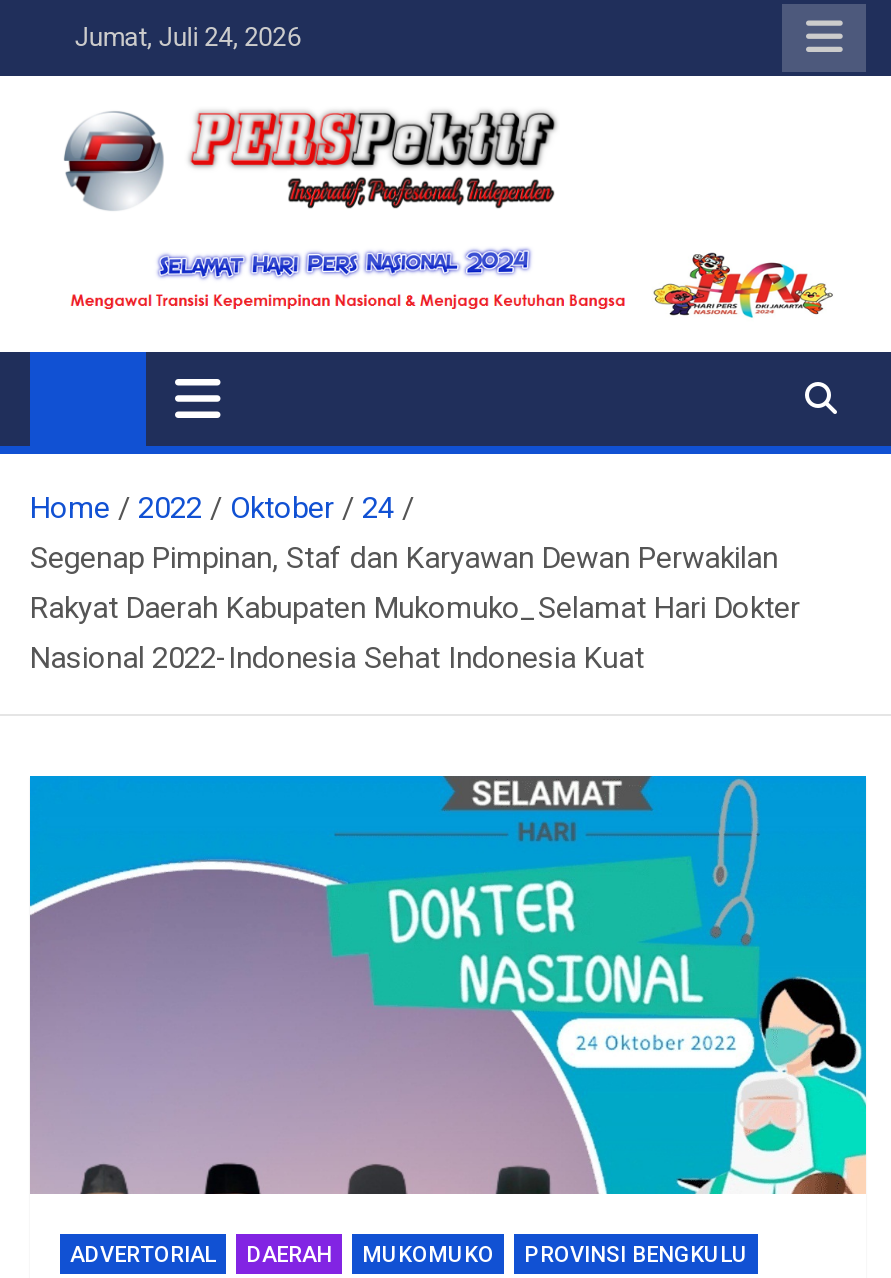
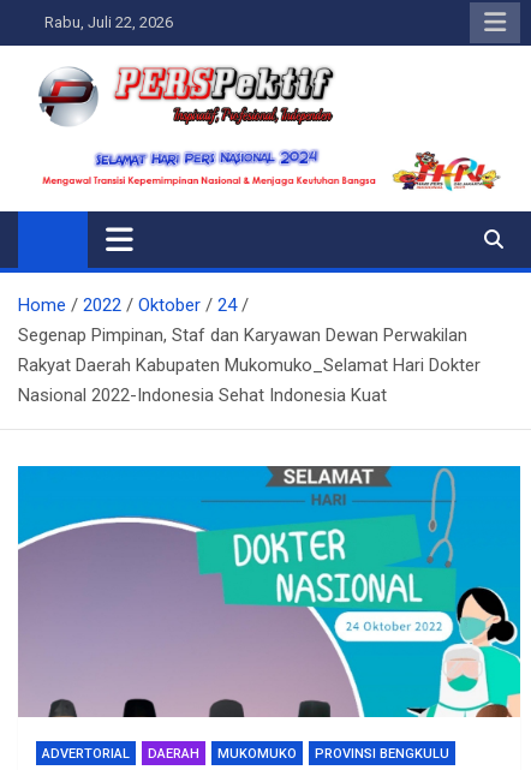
- Jumat, Juli 24, 2026
+ Rabu, Juli 22, 2026
